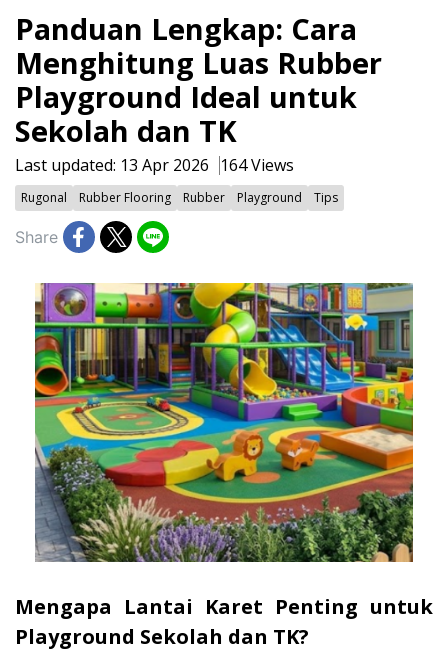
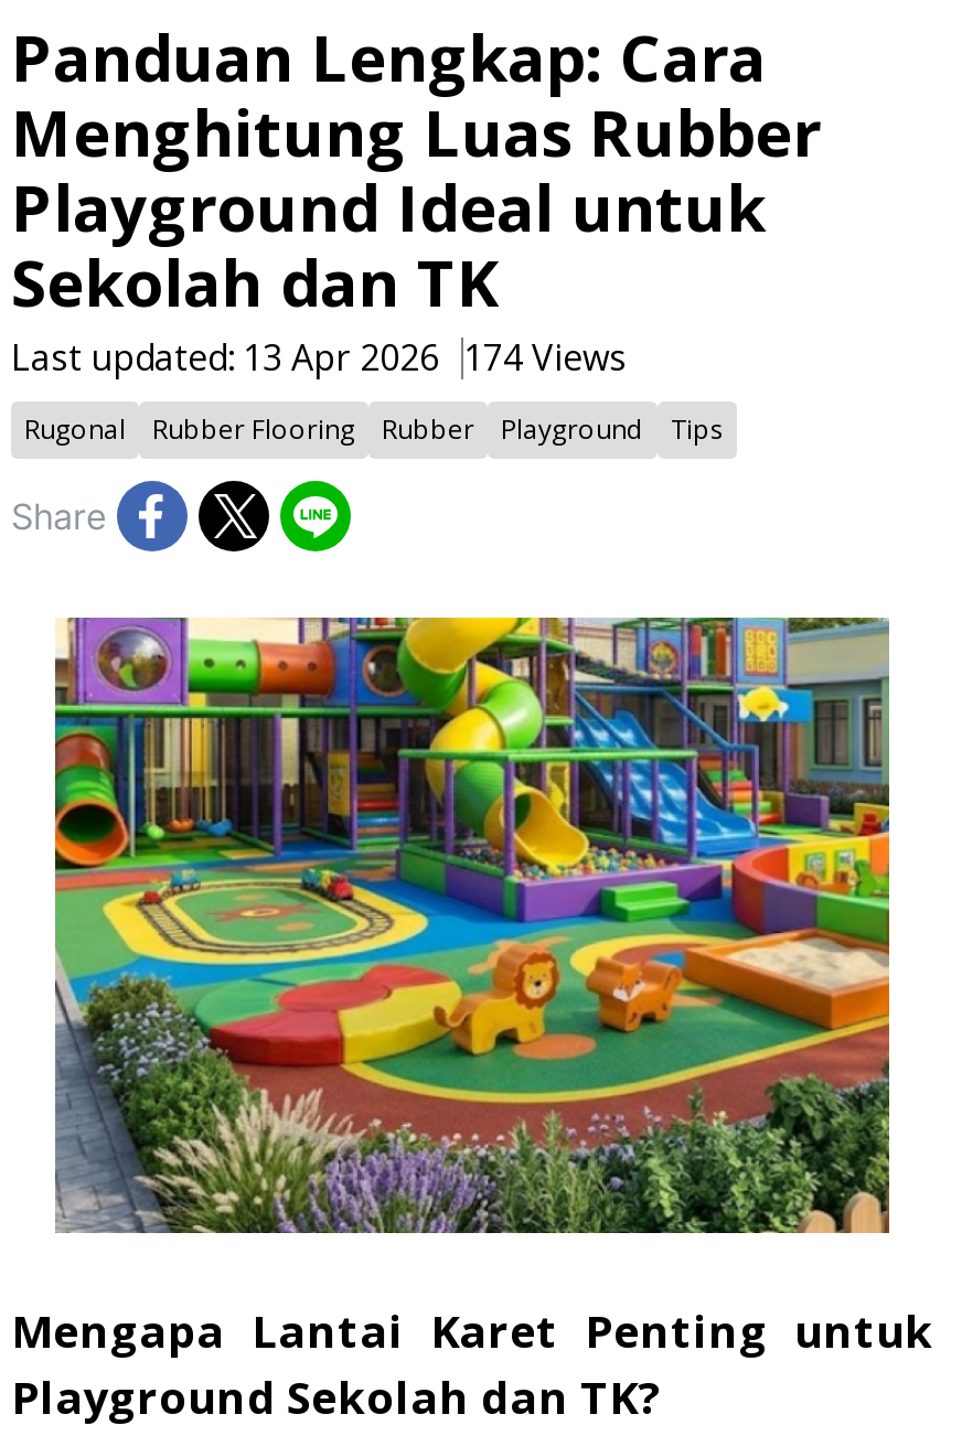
- Last updated: 13 Apr 2026 164 Views
+ Last updated: 13 Apr 2026 174 Views
